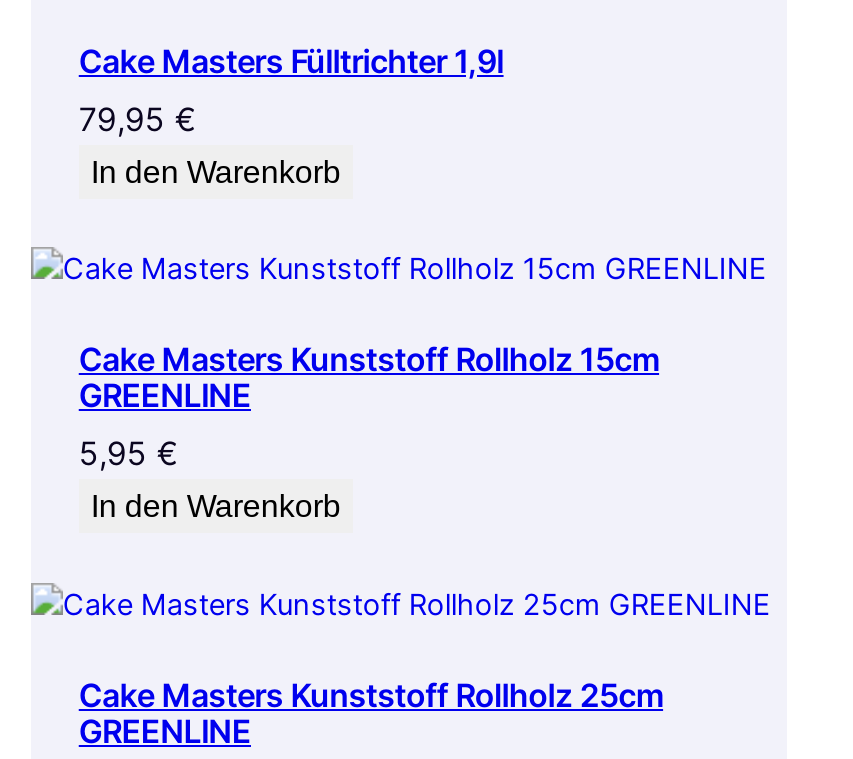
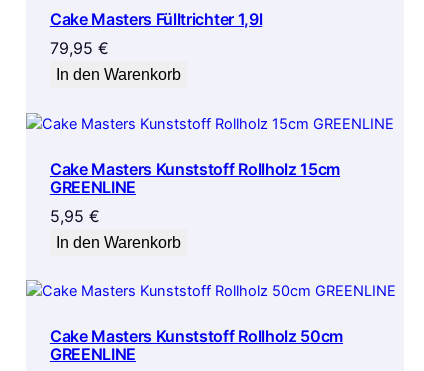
- Cake Masters Kunststoff Rollholz 25cm
+ Cake Masters Kunststoff Rollholz 50cm
